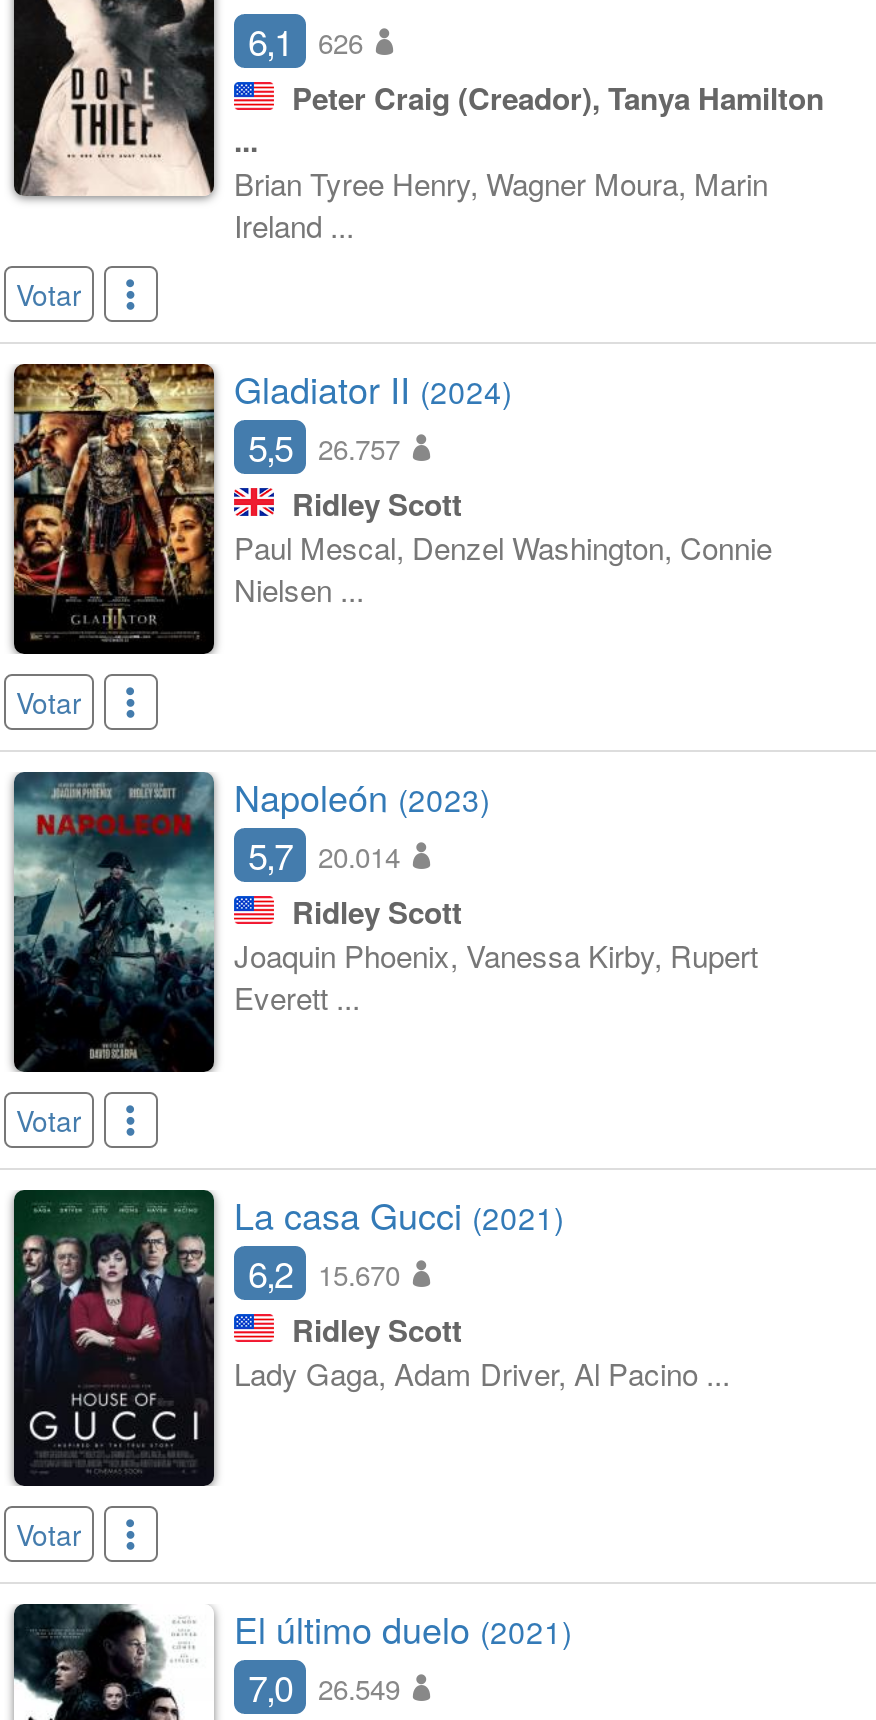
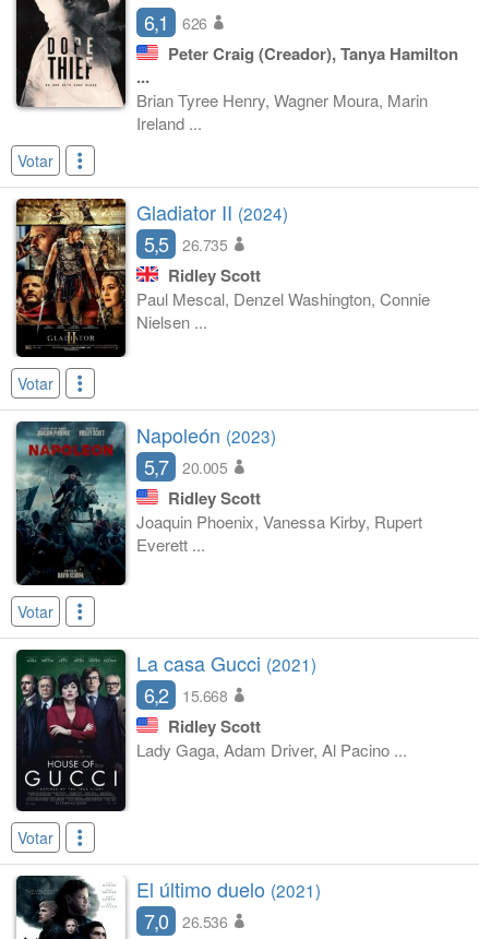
- 26.757
+ 26.735

- 20.014
+ 20.005

- 15.670
+ 15.668

- 7,0 26.549
+ 7,0 26.536
